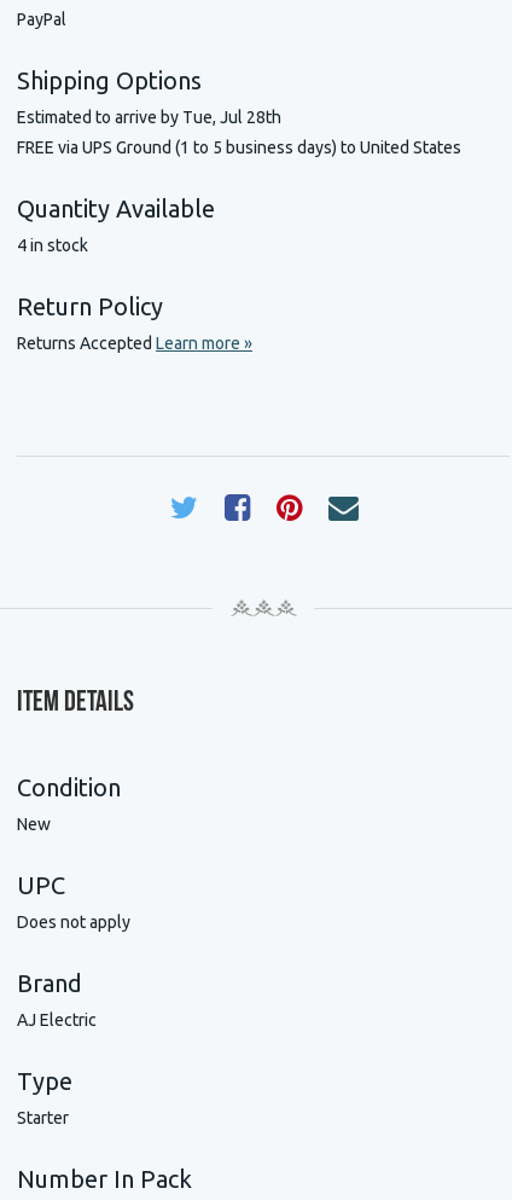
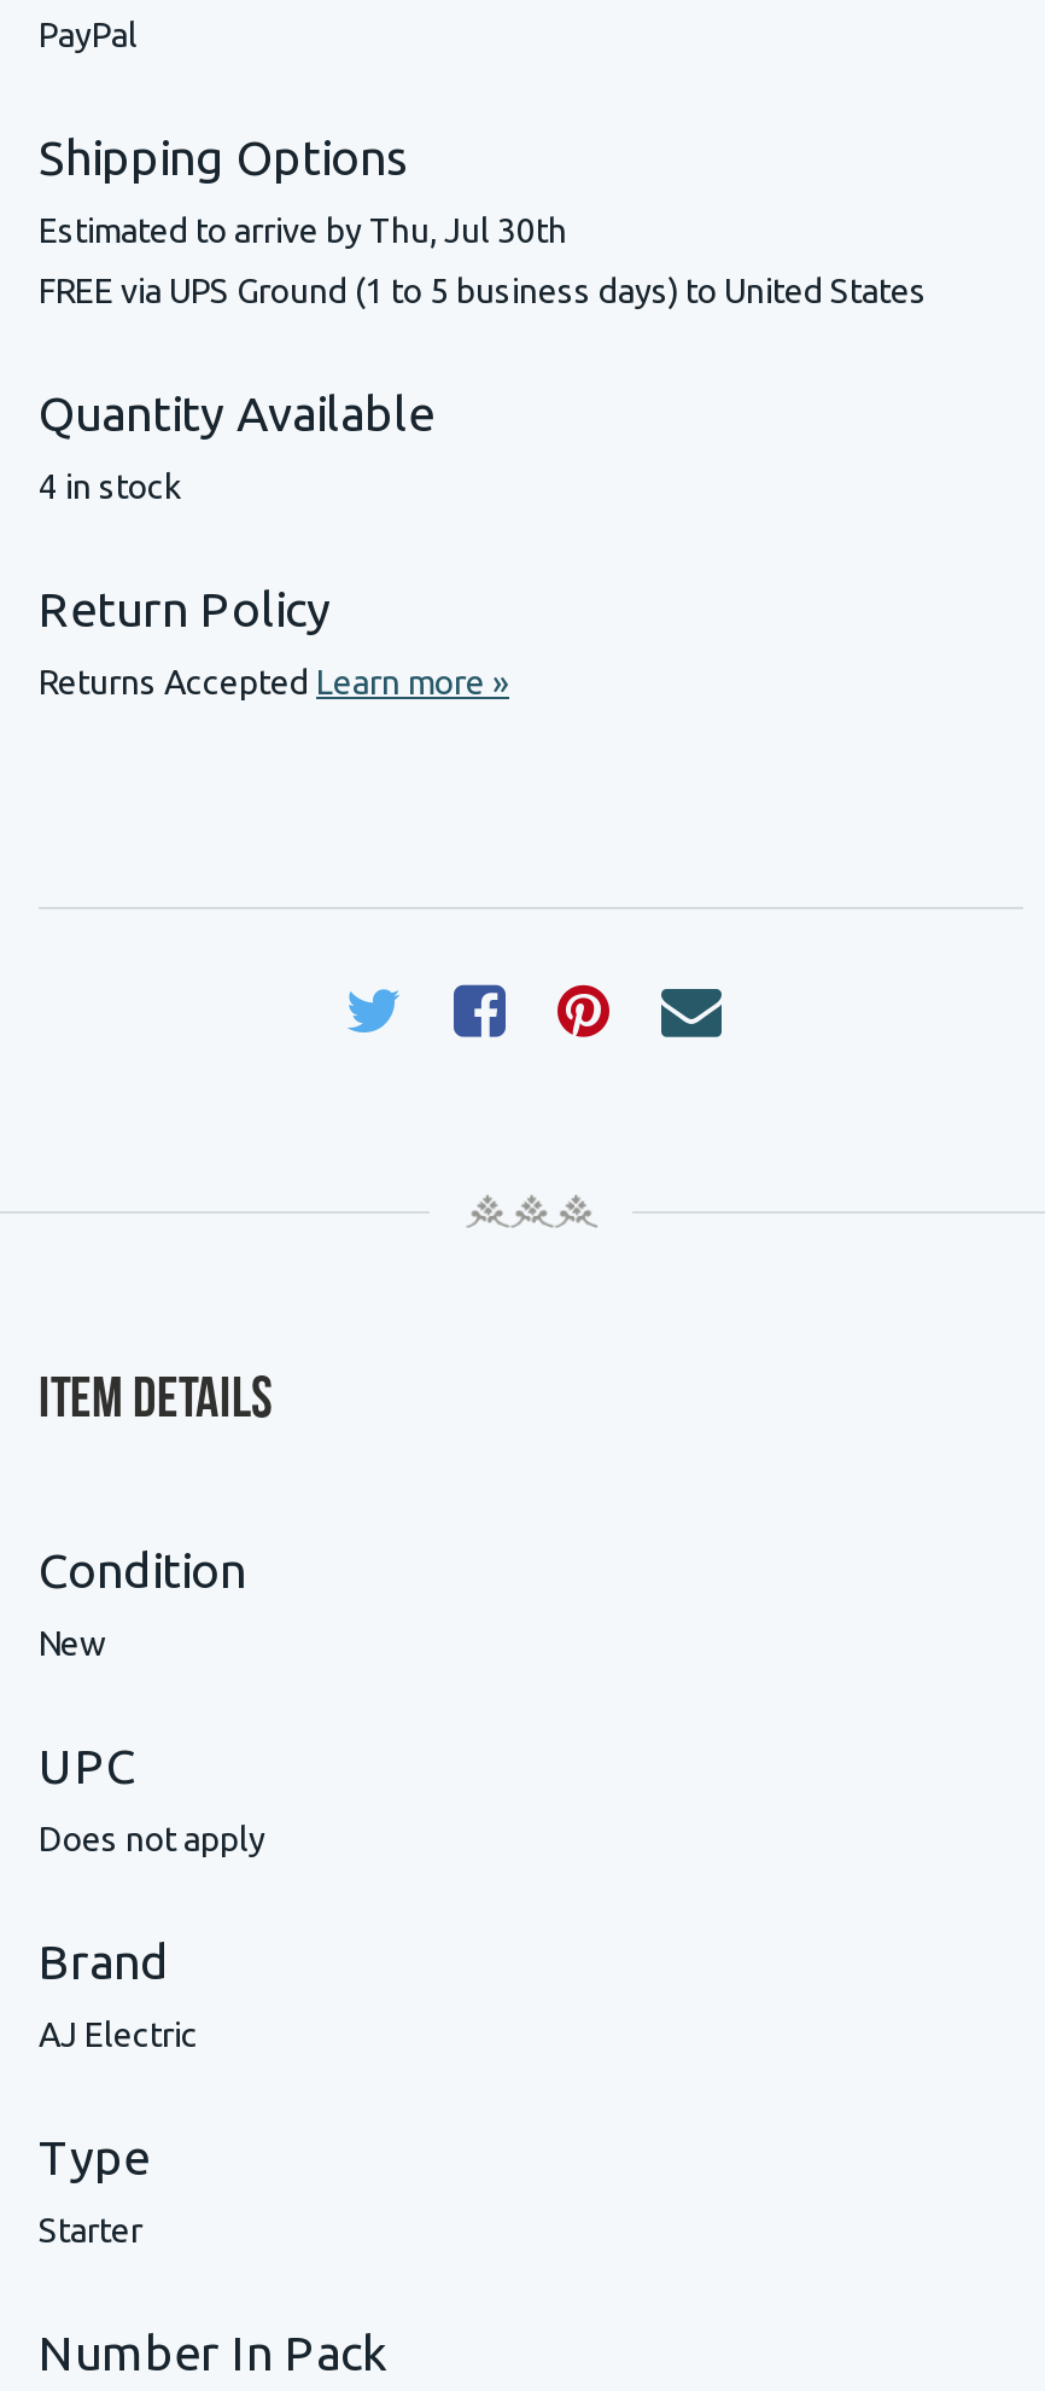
- Estimated to arrive by Tue, Jul 28th
+ Estimated to arrive by Thu, Jul 30th
